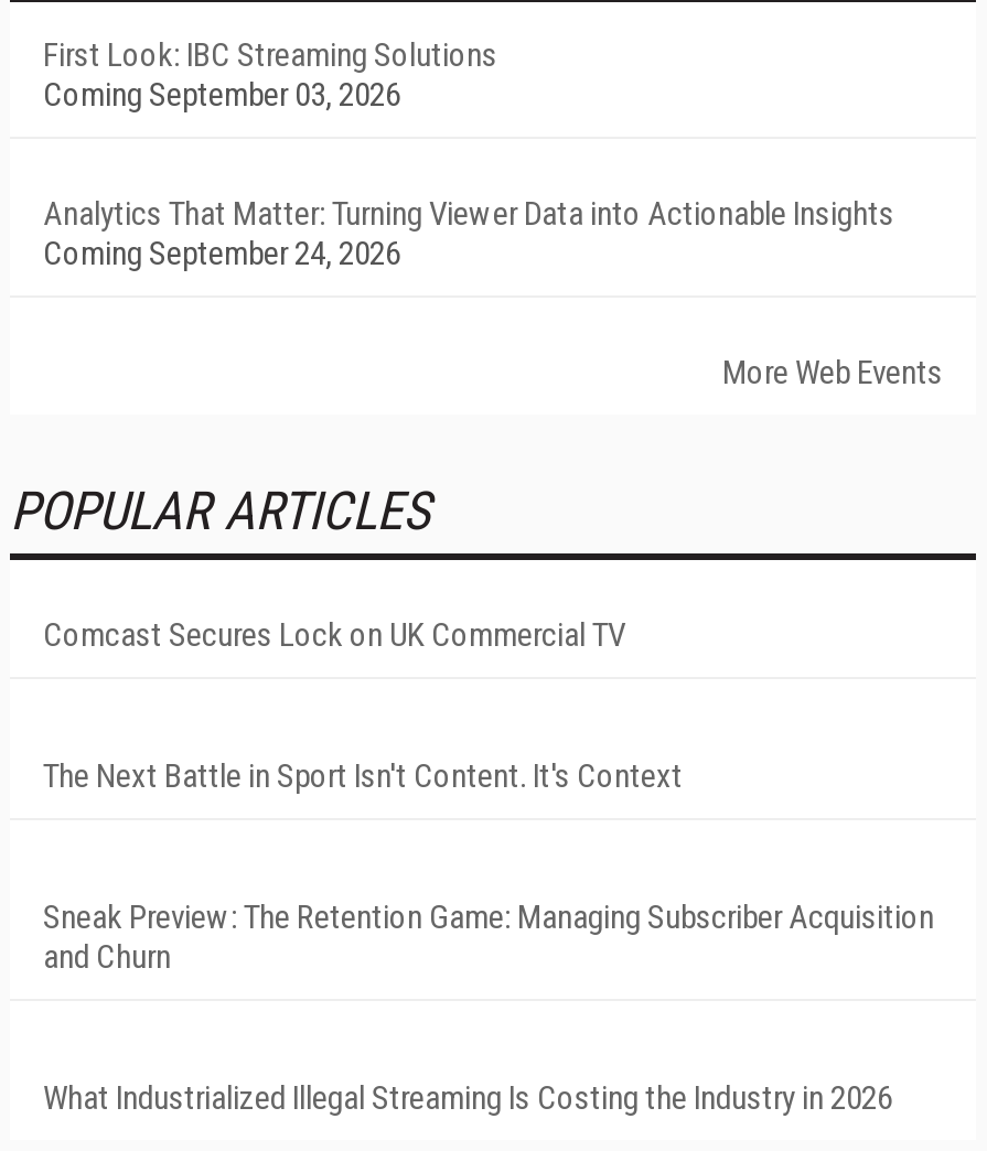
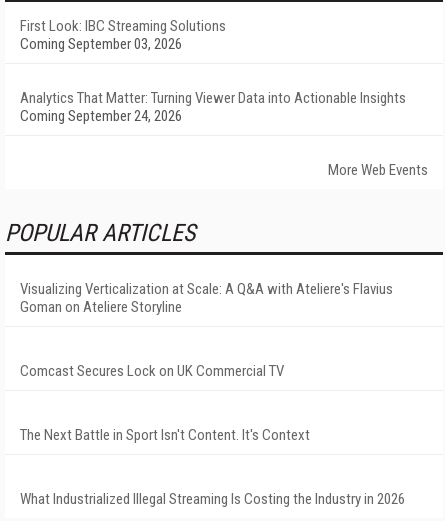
+ Visualizing Verticalization at Scale: A Q&A with Ateliere's Flavius
+ Goman on Ateliere Storyline

moved down: Comcast Secures Lock on UK Commercial TV | The Next Battle in Sport Isn't Content. It's Context

- Sneak Preview: The Retention Game: Managing Subscriber Acquisition
- and Churn
